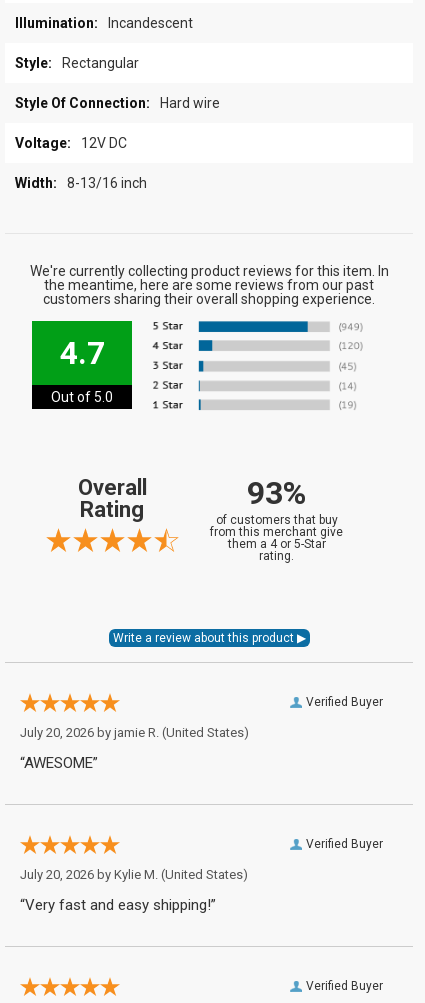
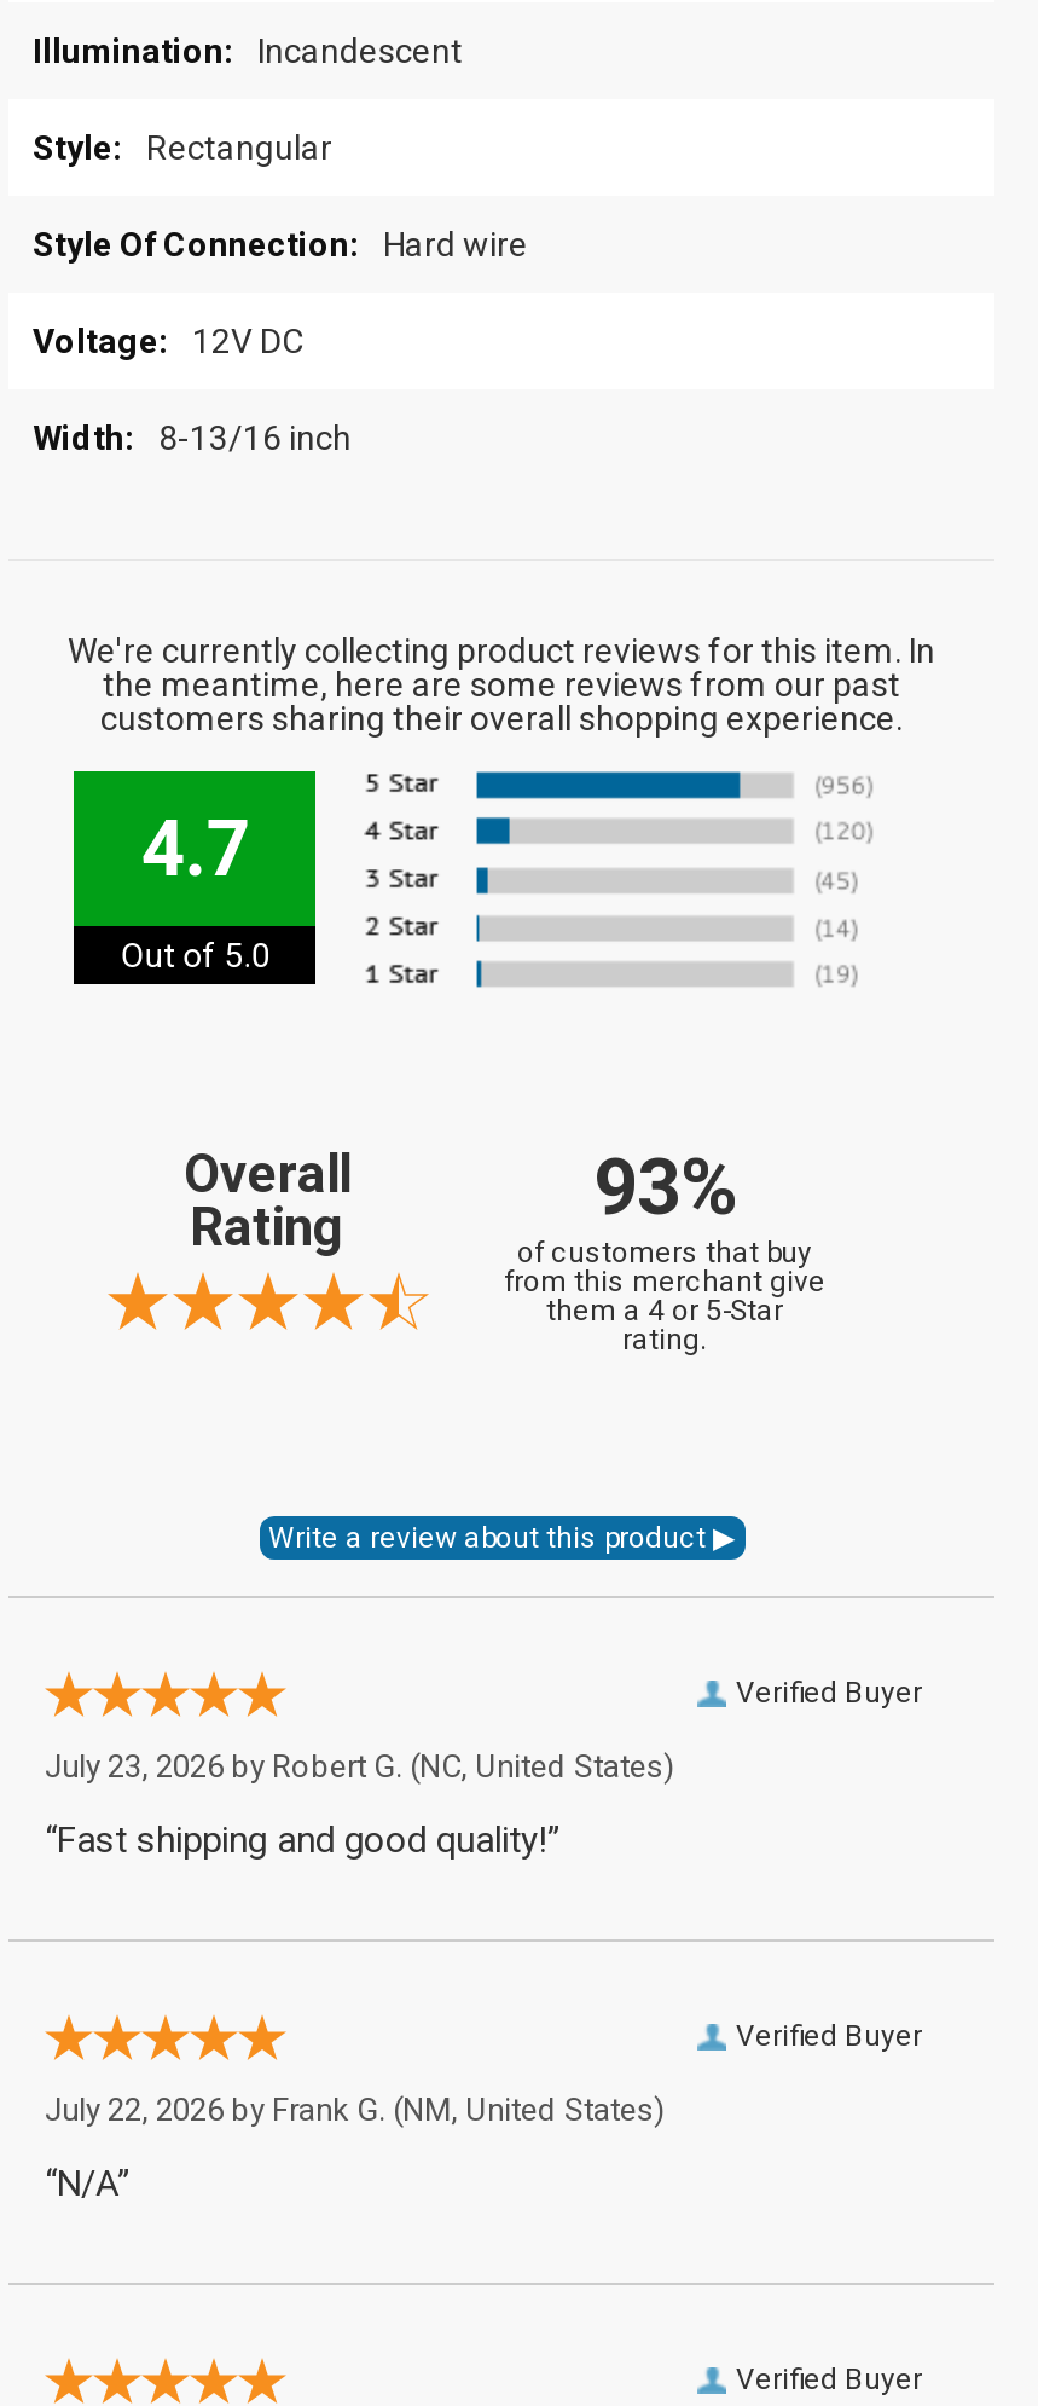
- July 20, 2026 by jamie R. (United States)
+ July 23, 2026 by Robert G. (NC, United States)

- “AWESOME”
+ “Fast shipping and good quality!”

- July 20, 2026 by Kylie M. (United States)
+ July 22, 2026 by Frank G. (NM, United States)

- “Very fast and easy shipping!”
+ “N/A”
